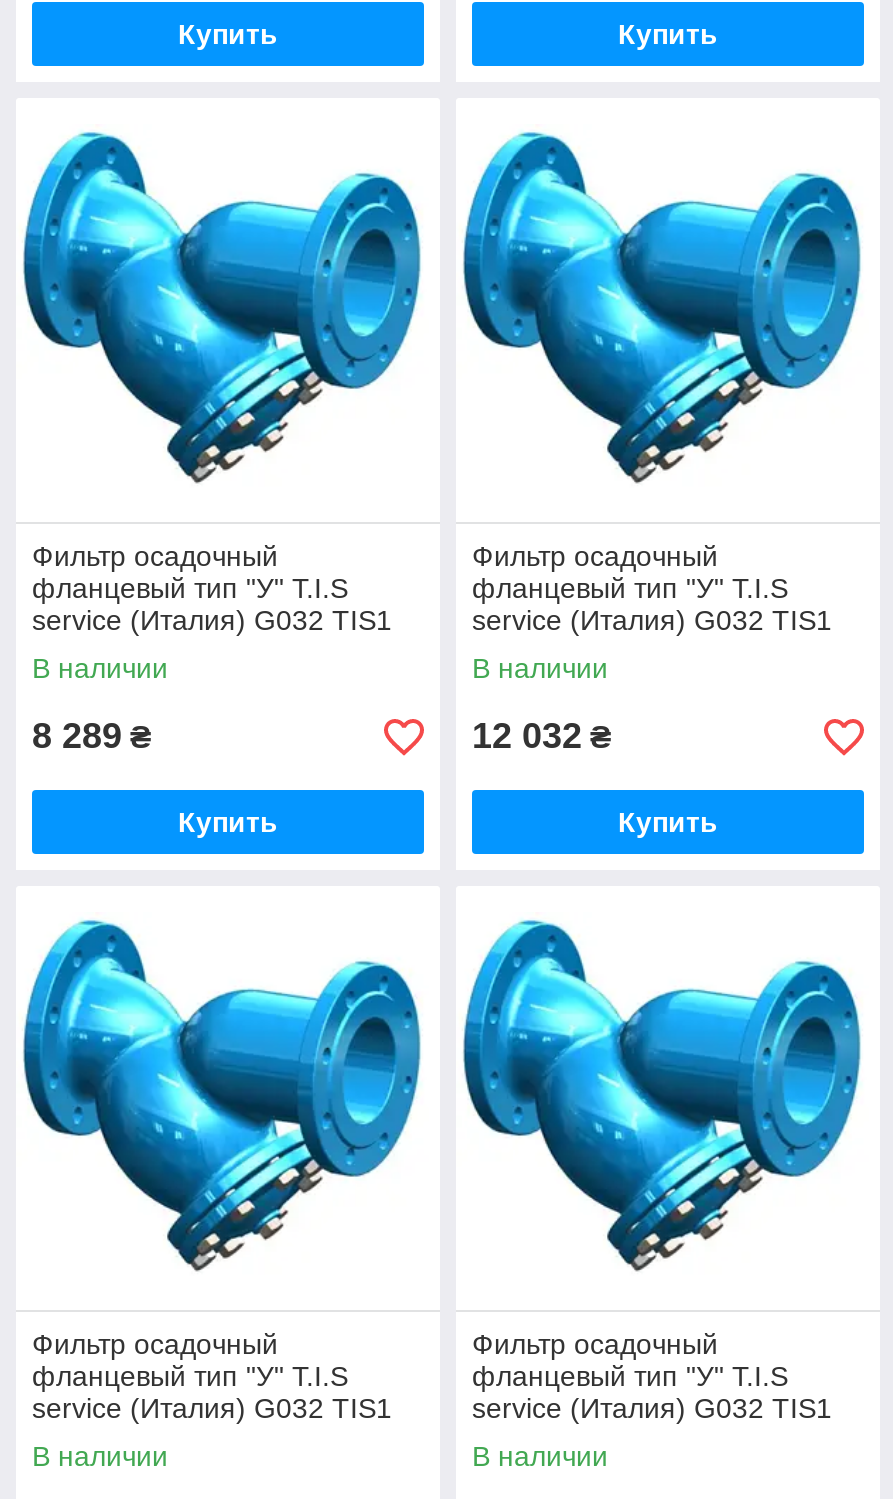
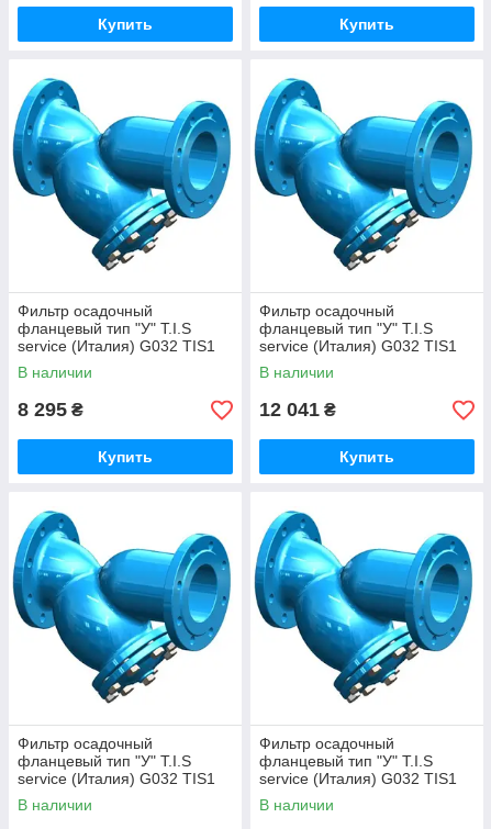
- 8 289 ₴
+ 8 295 ₴

- 12 032 ₴
+ 12 041 ₴
